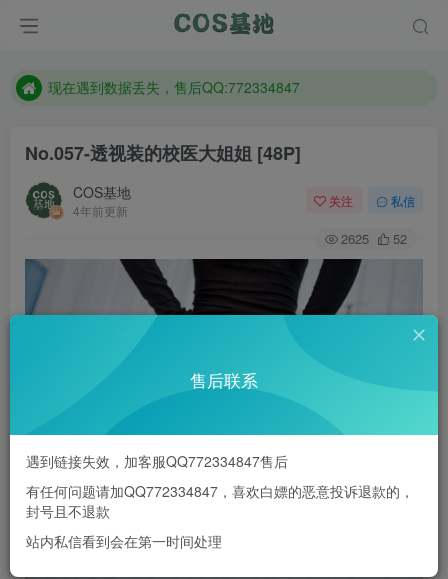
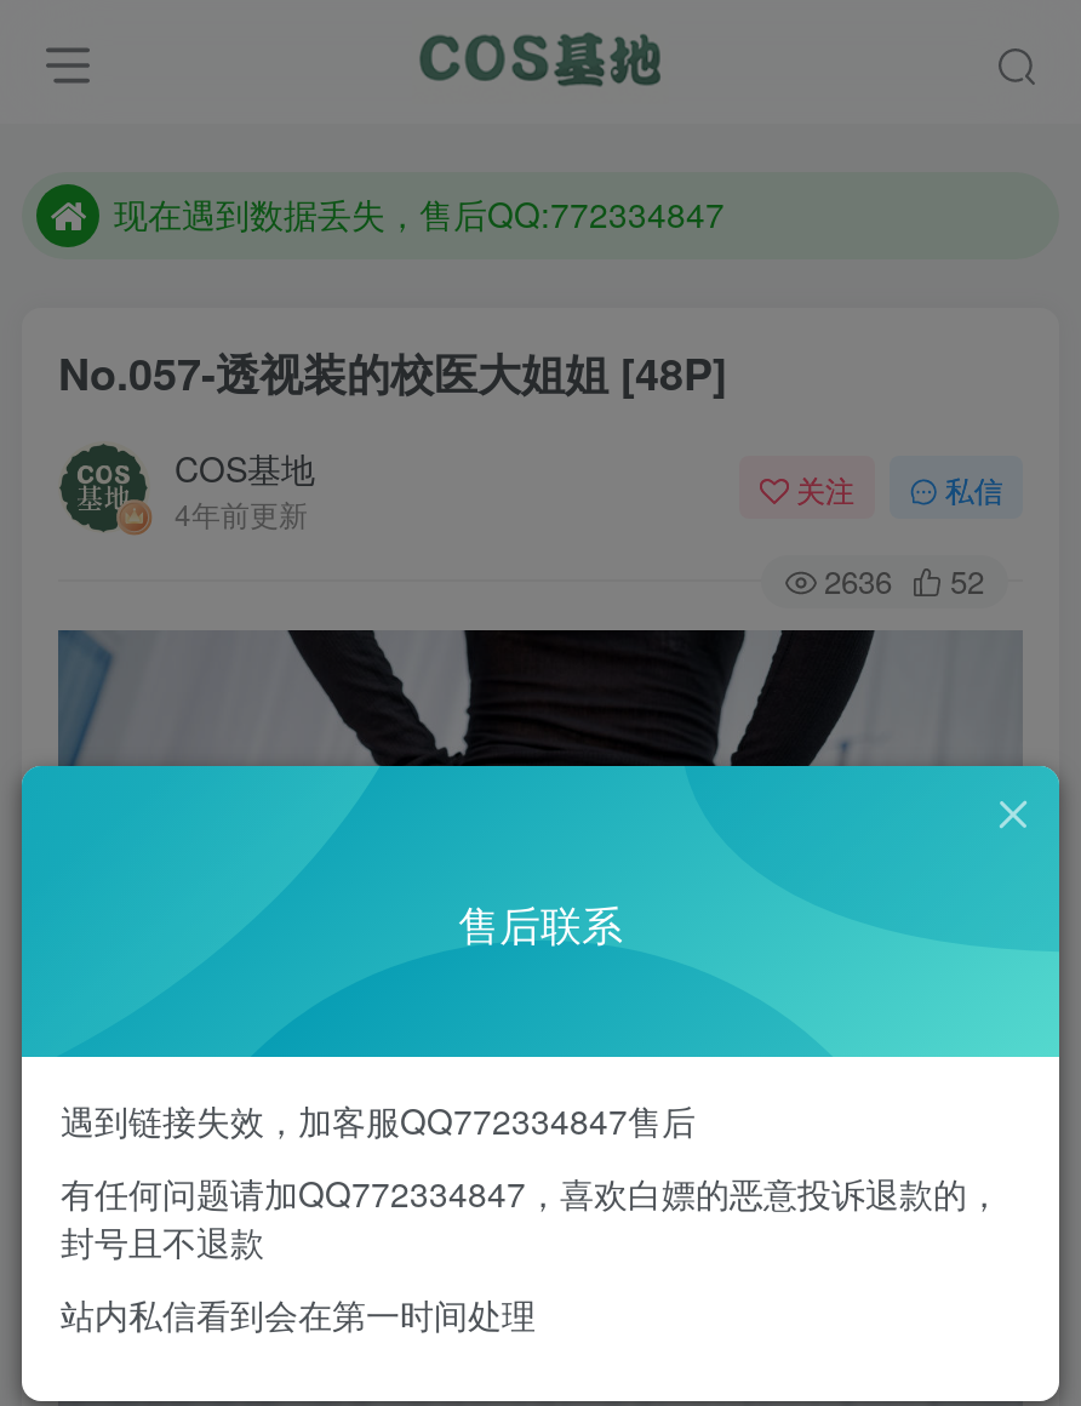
- 2625 52
+ 2636 52
